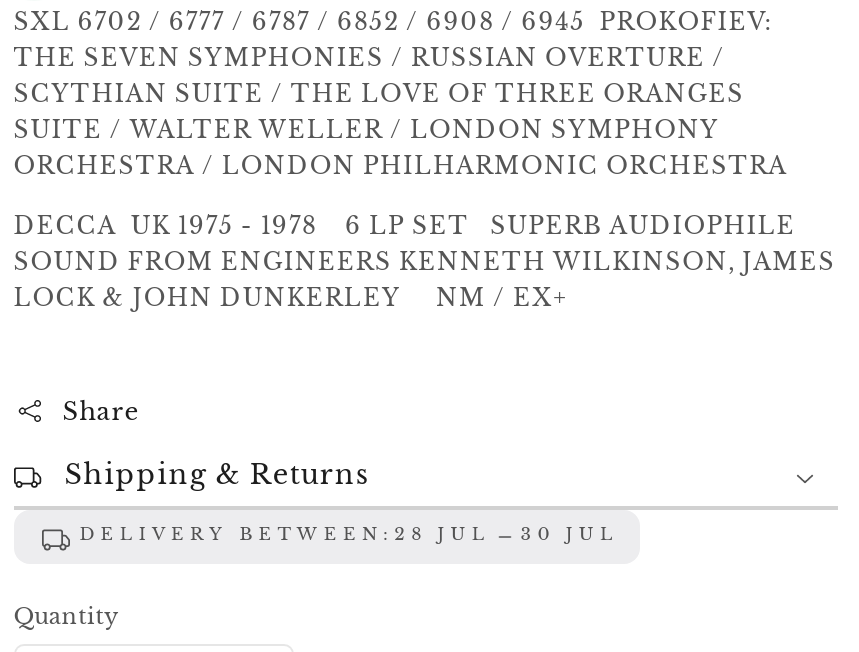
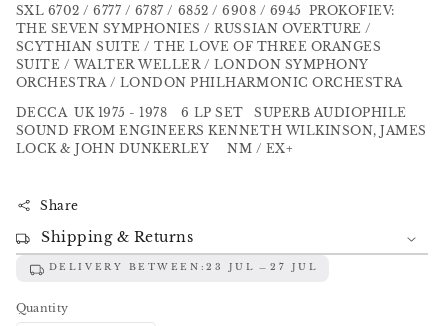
- DELIVERY BETWEEN: 28 JUL
+ DELIVERY BETWEEN: 23 JUL

- 30 JUL
+ 27 JUL
